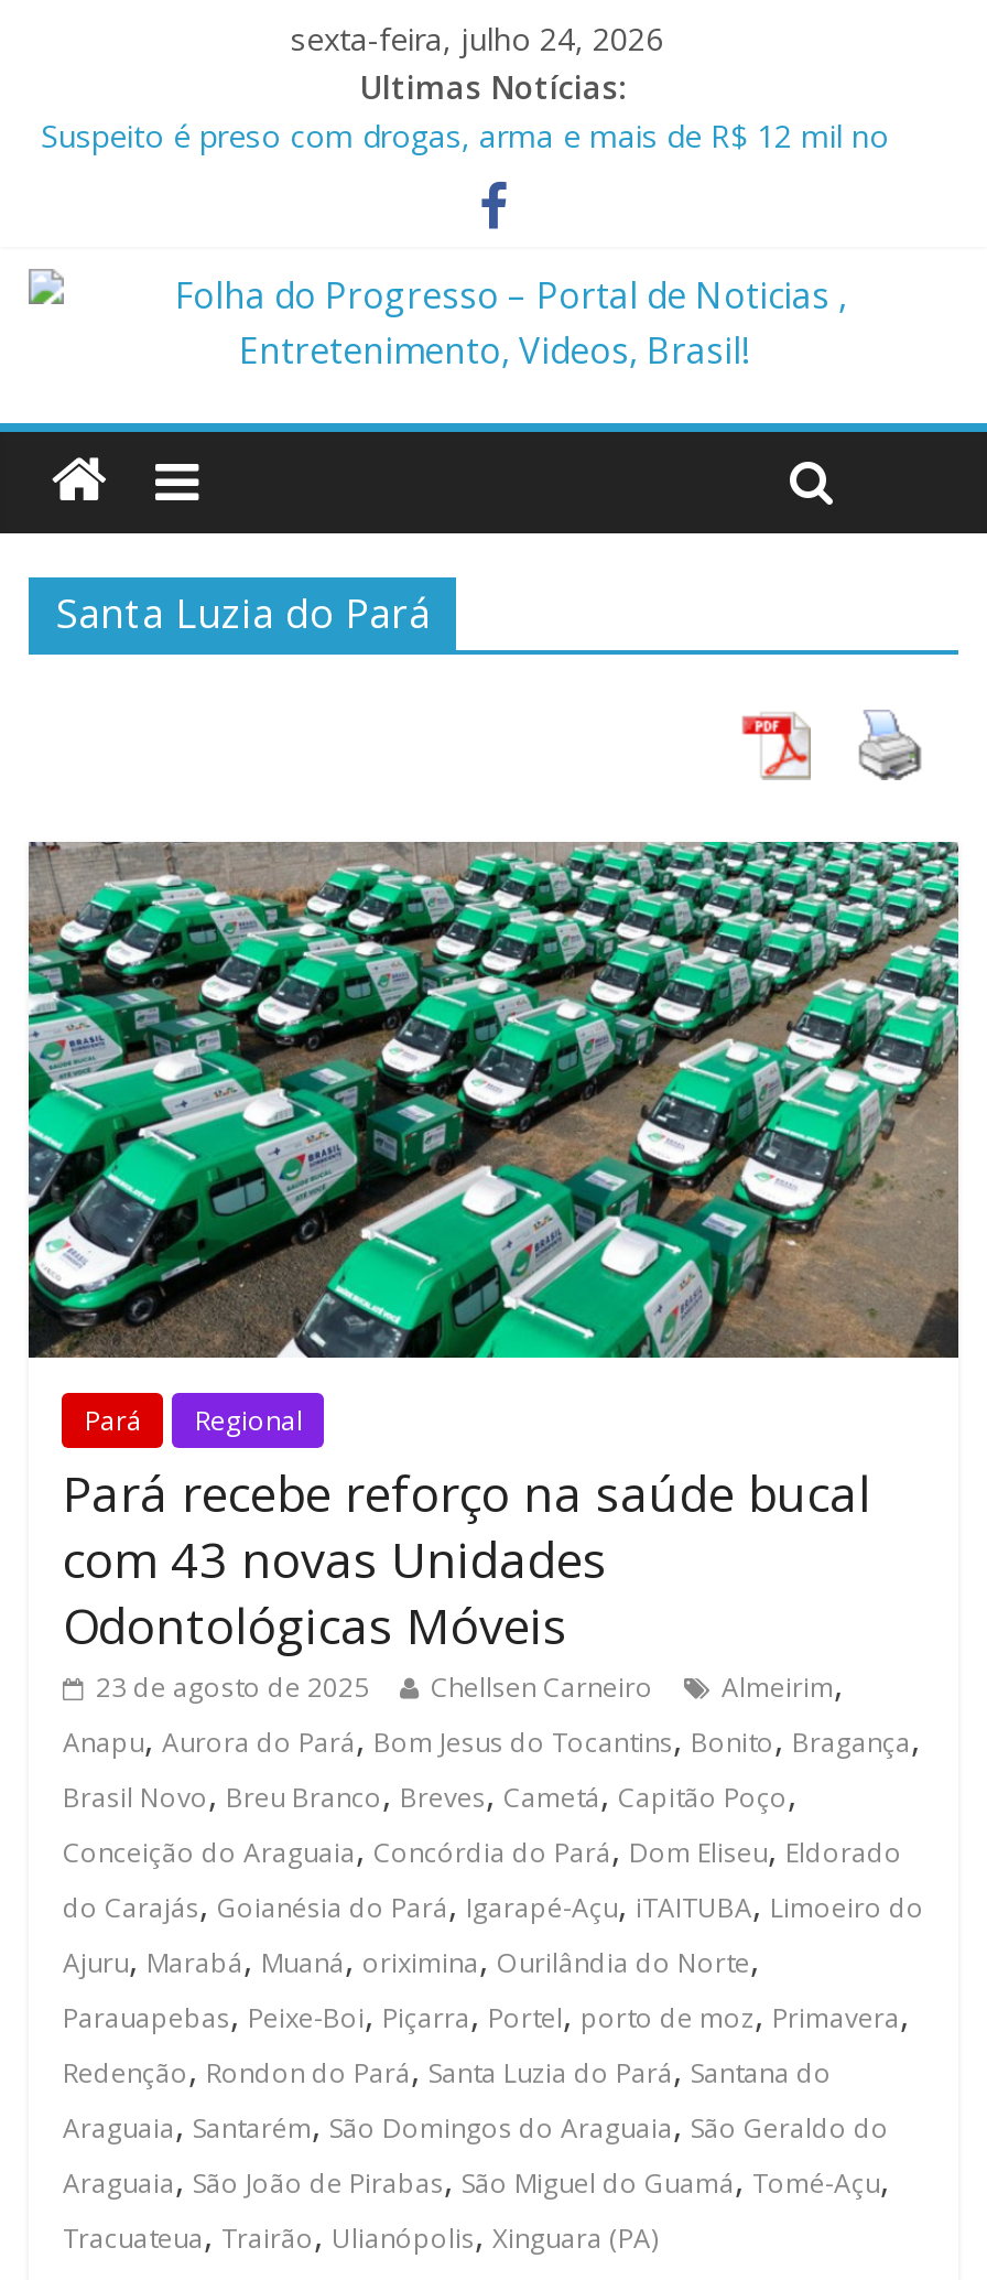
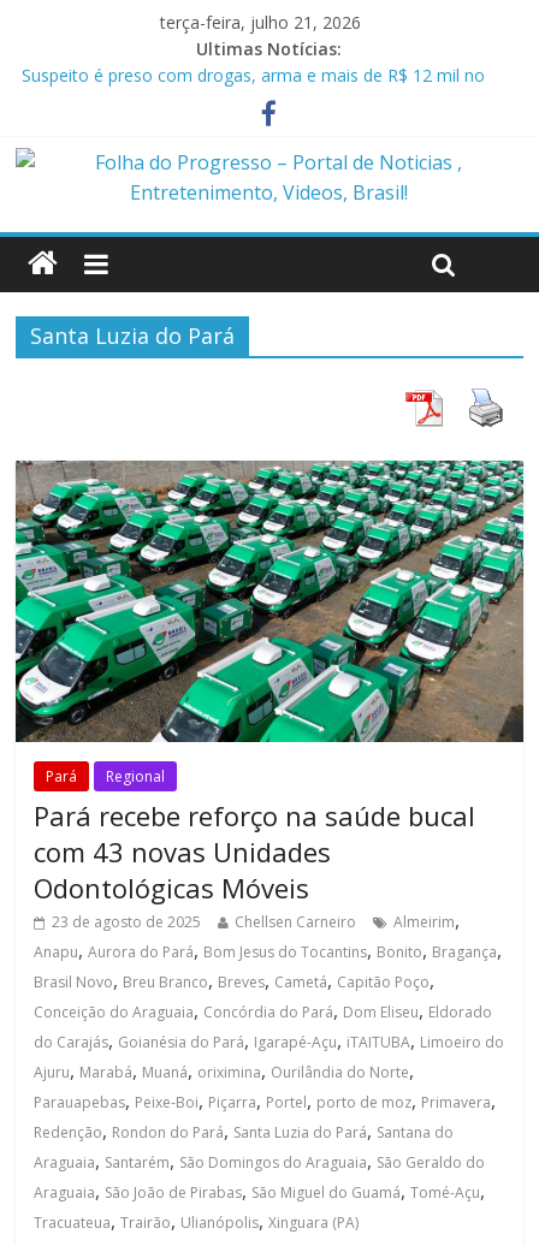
- sexta-feira, julho 24, 2026
+ terça-feira, julho 21, 2026
